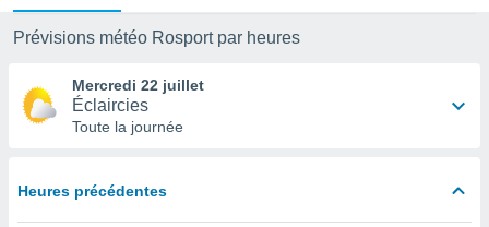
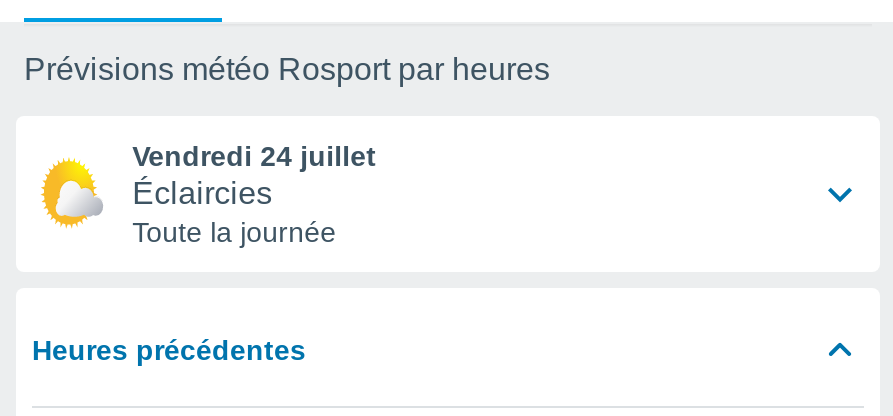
- Mercredi 22 juillet
+ Vendredi 24 juillet
